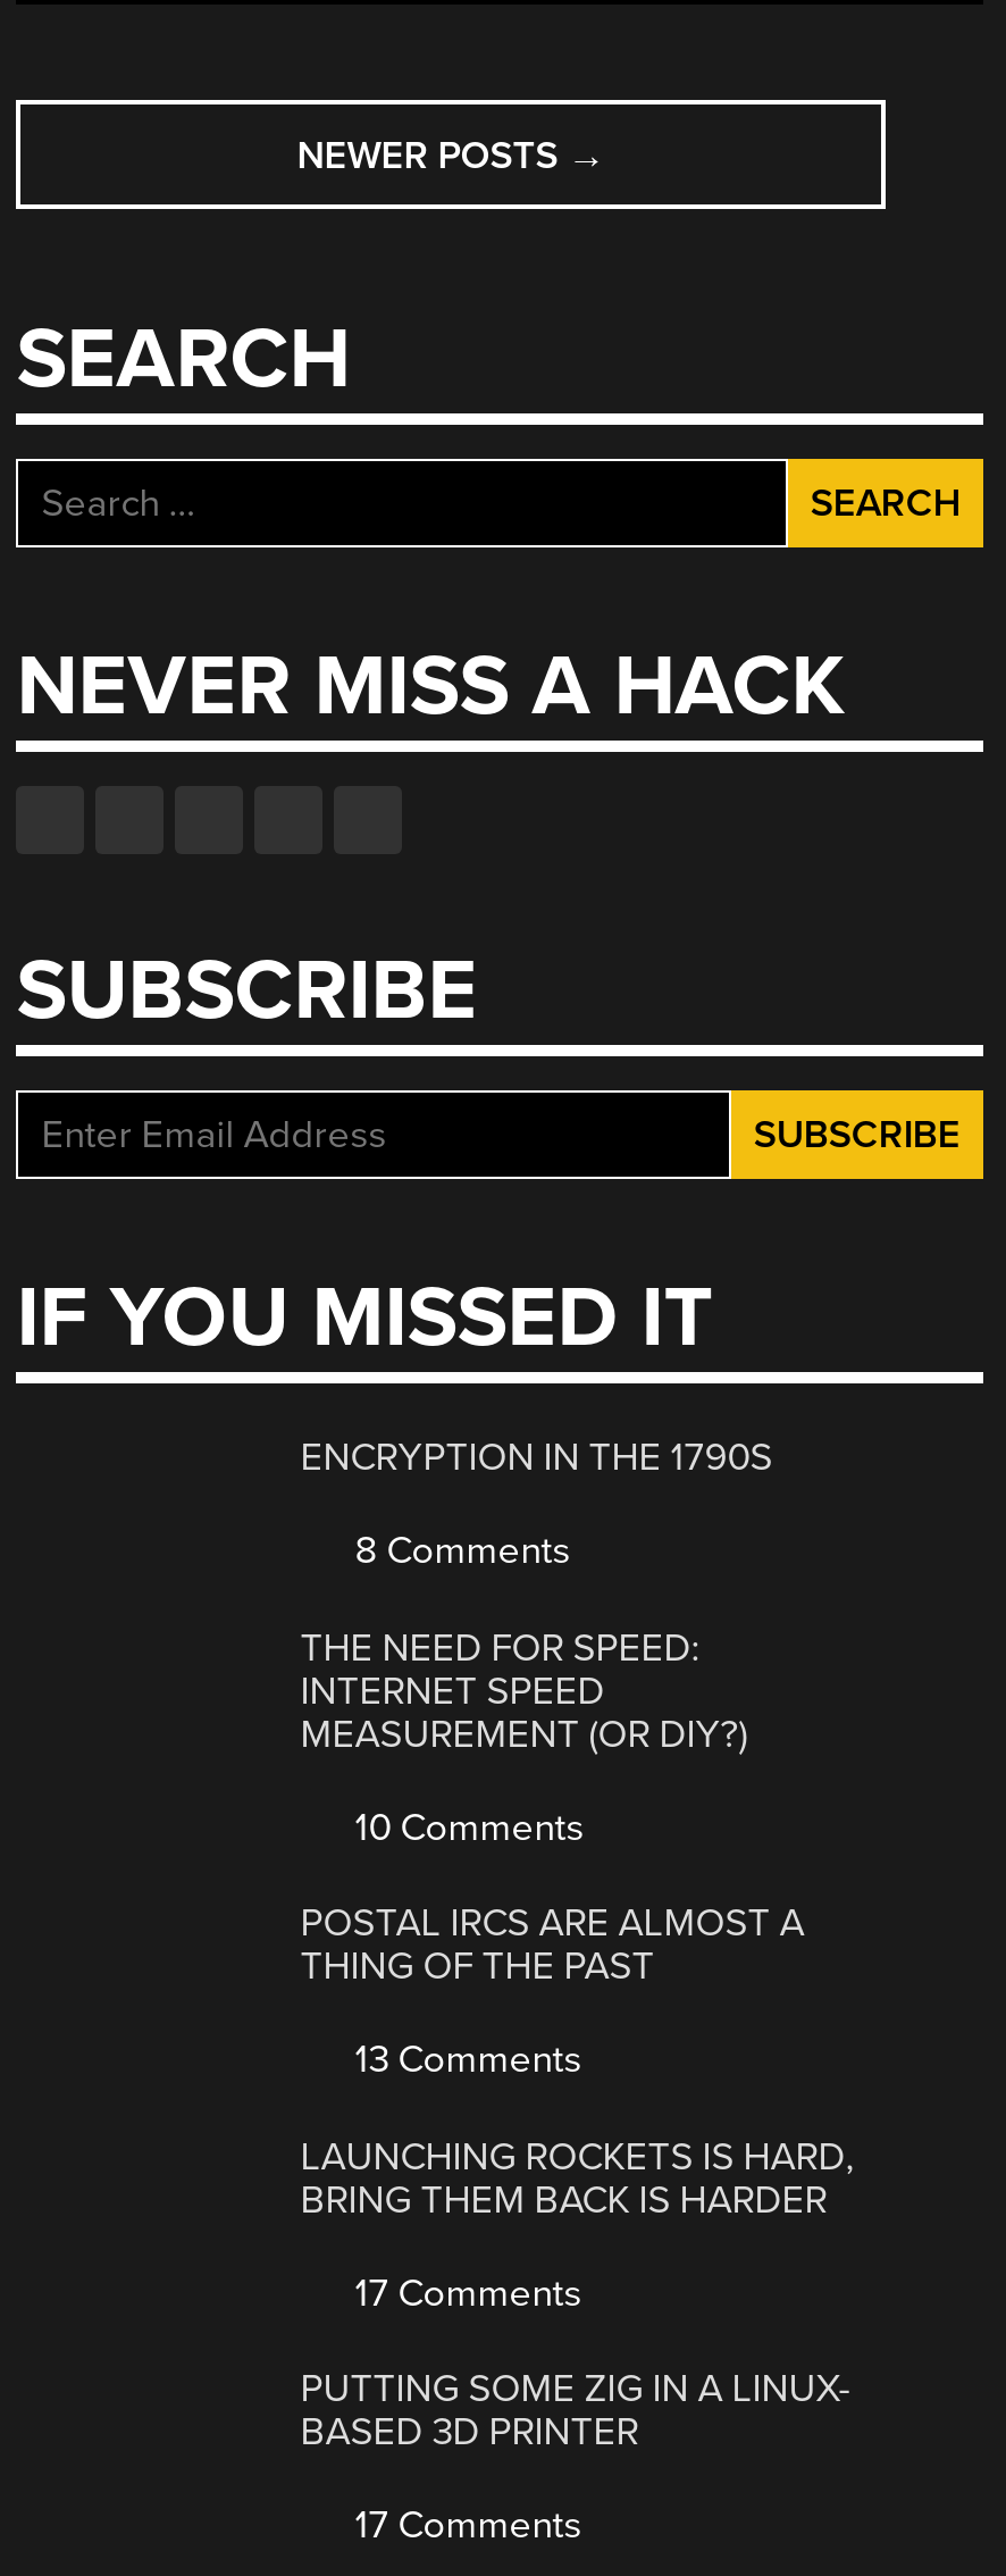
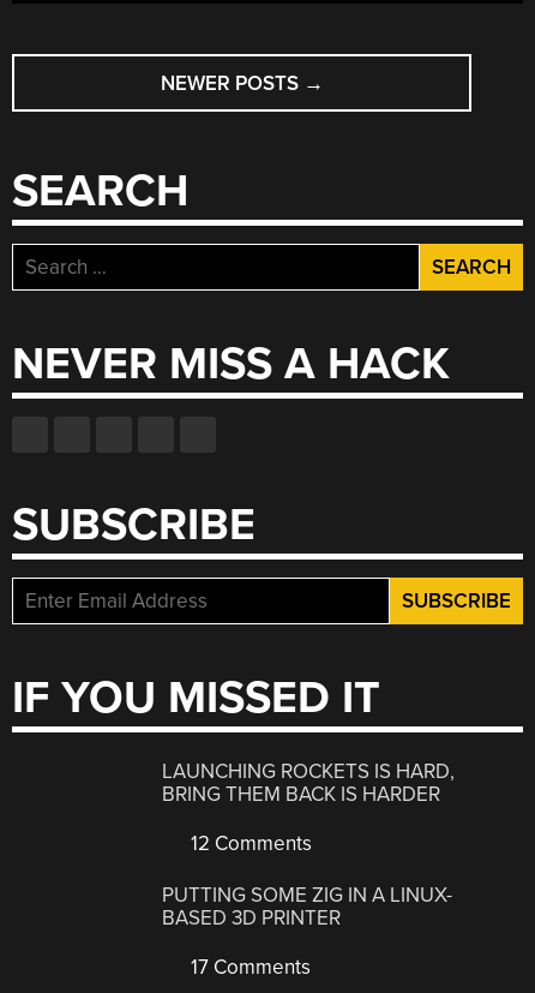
- ENCRYPTION IN THE 1790S
- 8 Comments
- THE NEED FOR SPEED:
- INTERNET SPEED
- MEASUREMENT (OR DIY?)
- 10 Comments
- POSTAL IRCS ARE ALMOST A
- THING OF THE PAST
- 13 Comments

- 17 Comments
+ 12 Comments
